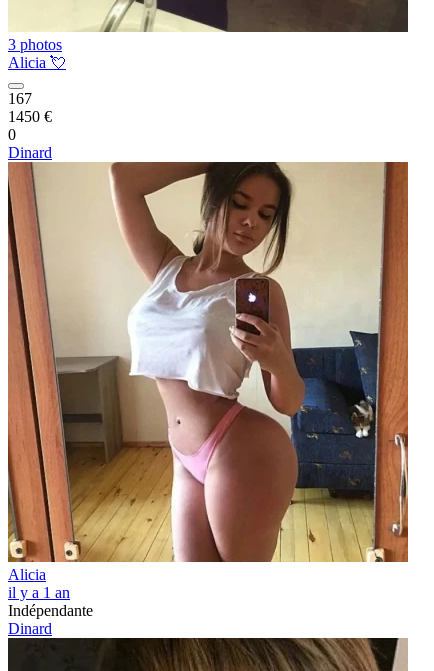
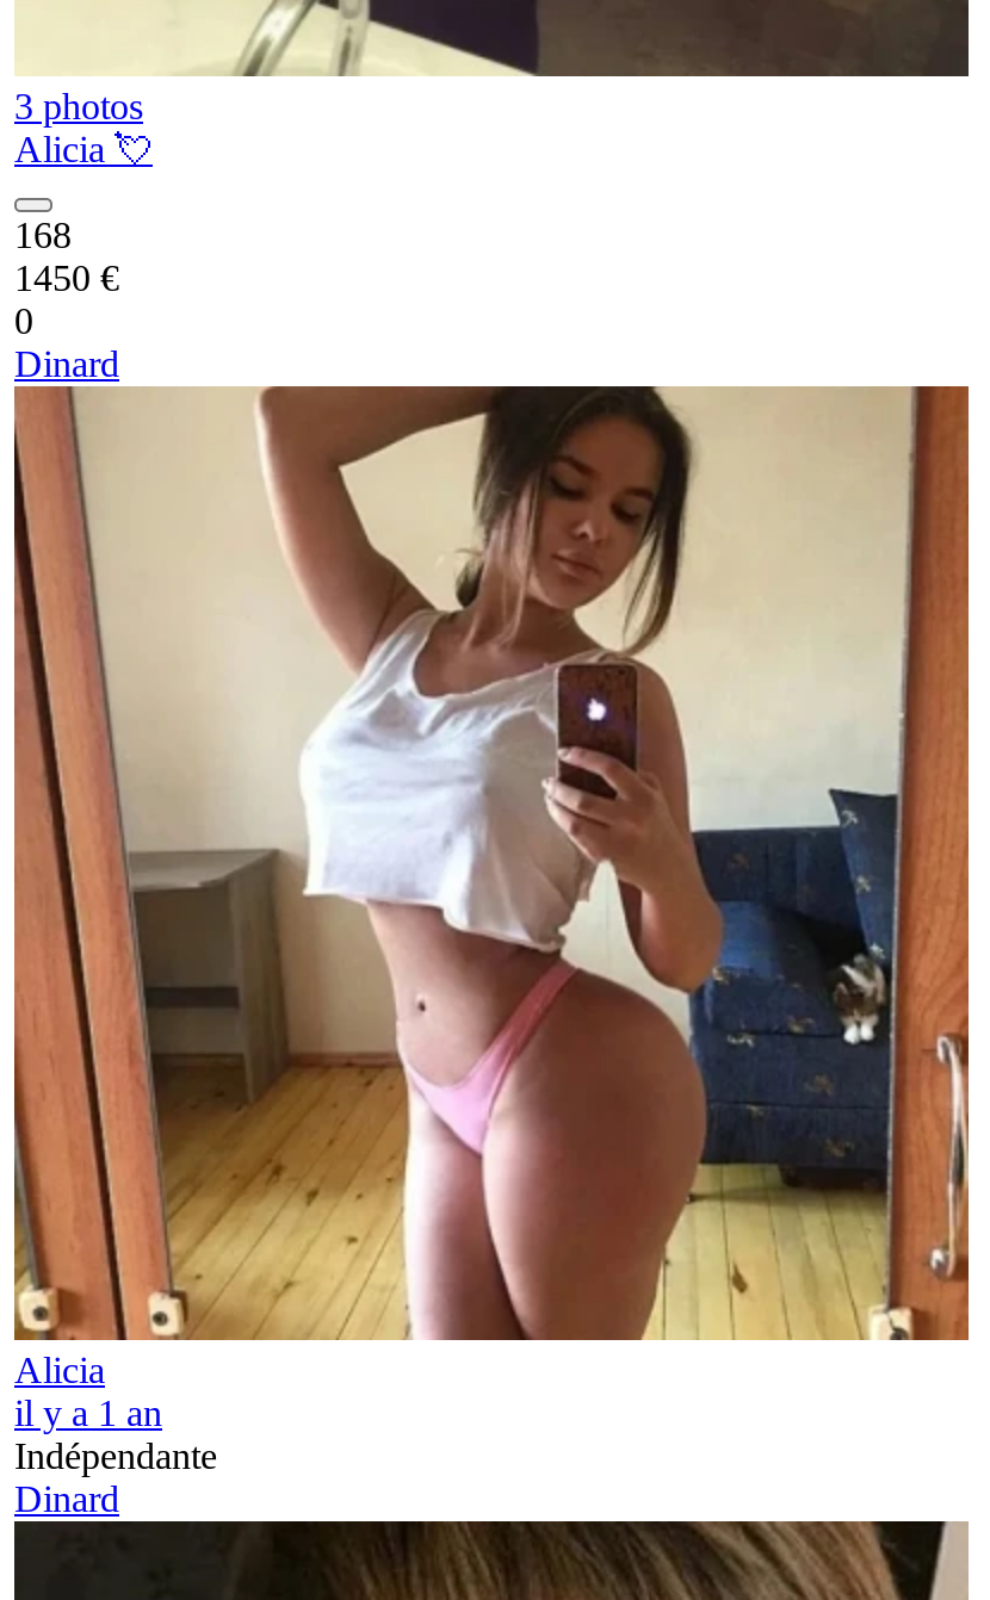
- 167
+ 168
